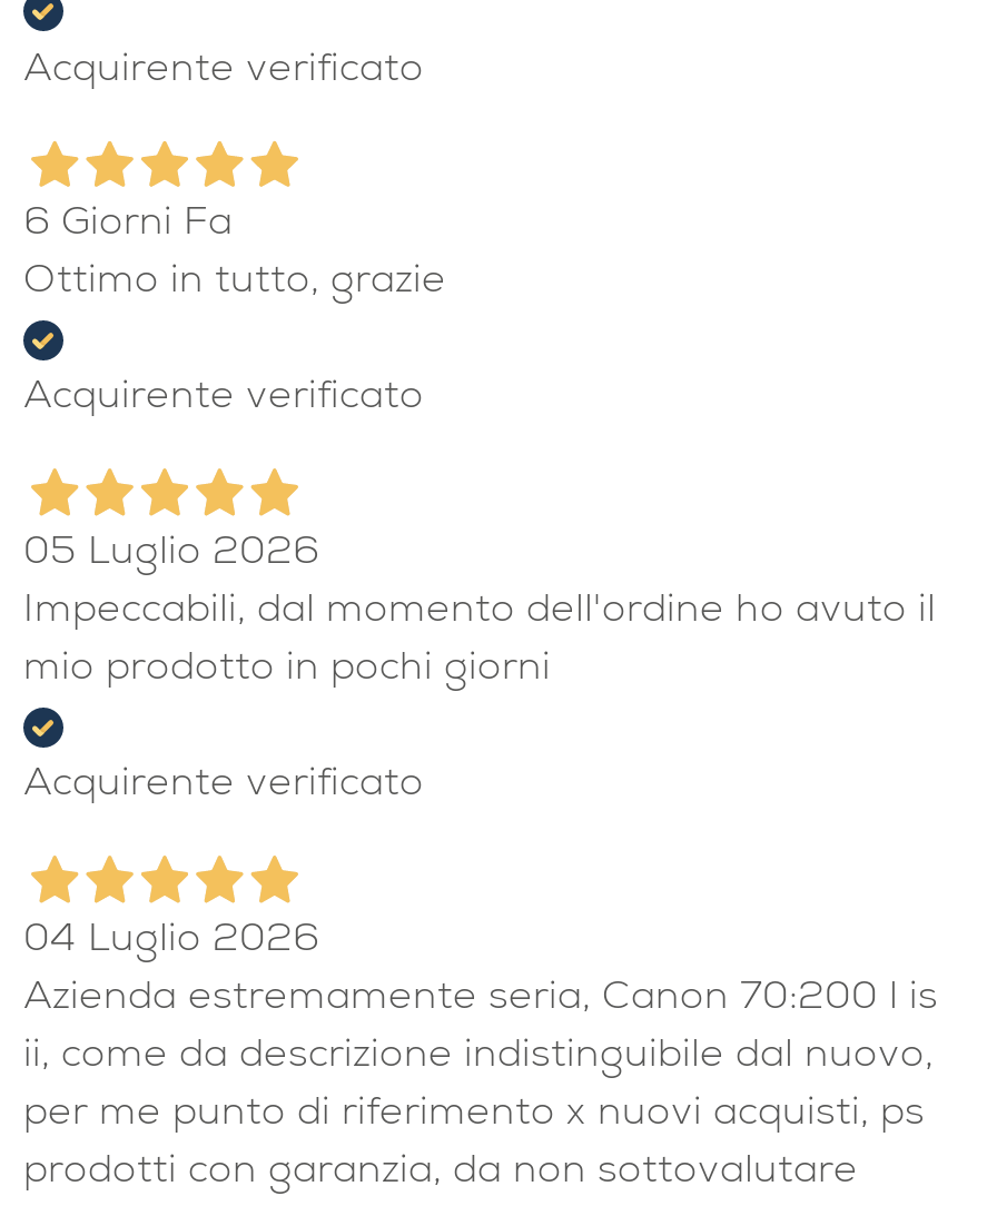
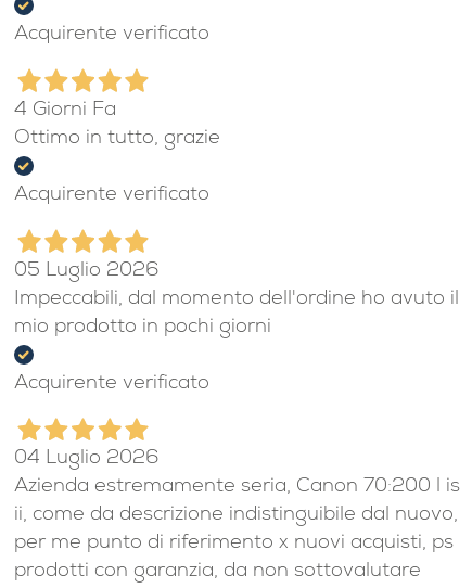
- 6 Giorni Fa
+ 4 Giorni Fa
